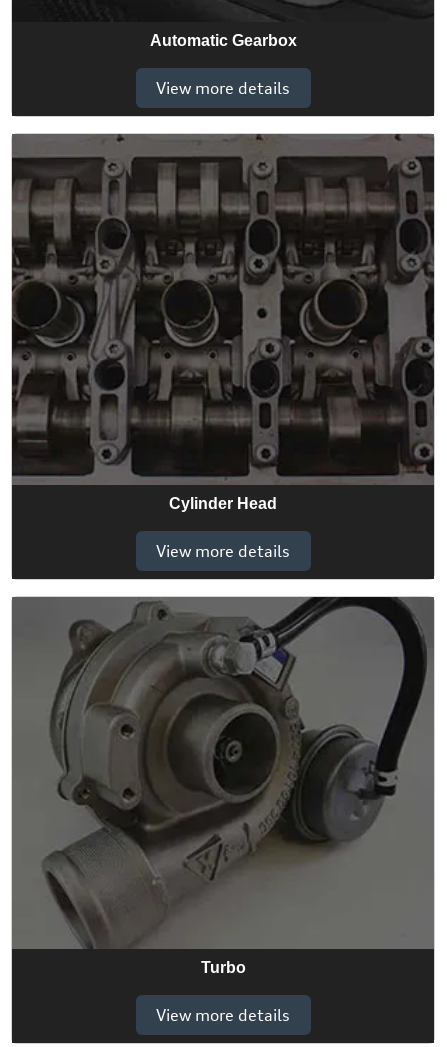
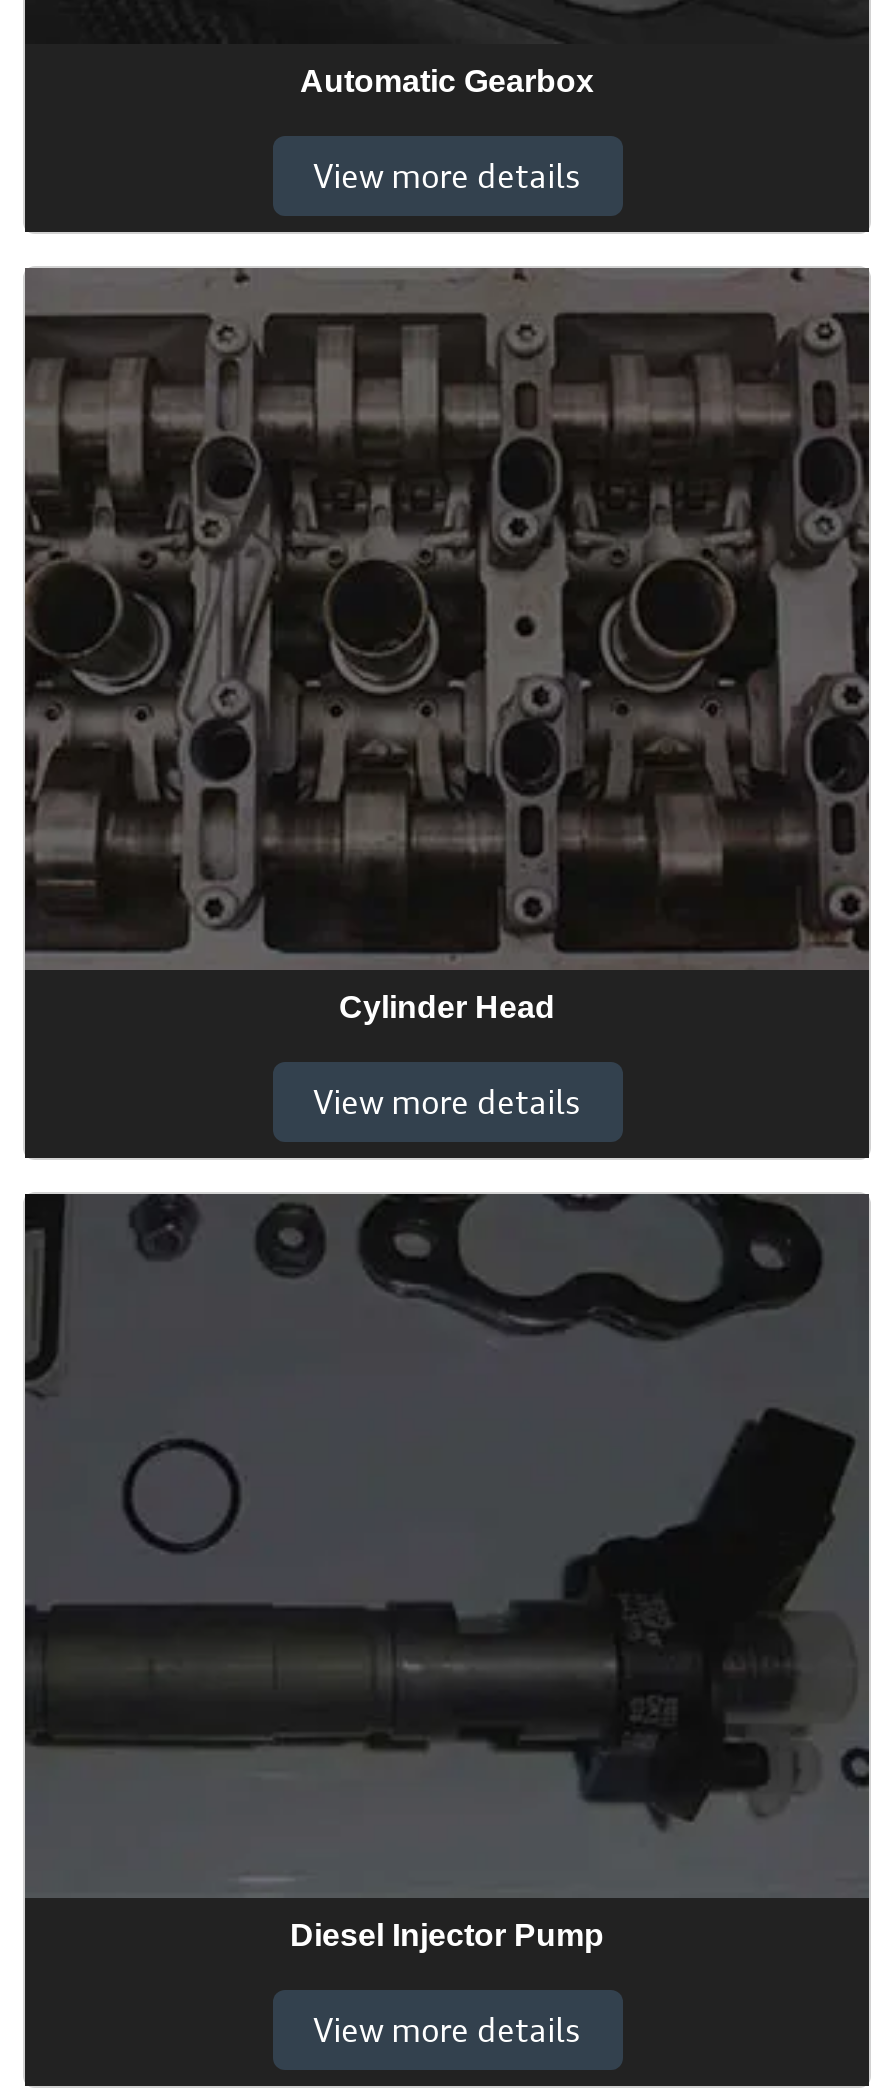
- [image]
- Turbo
+ [image]
+ Diesel Injector Pump
